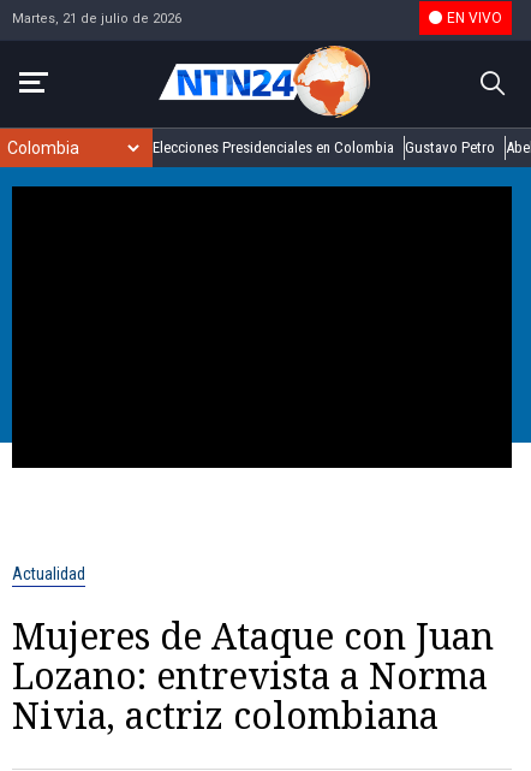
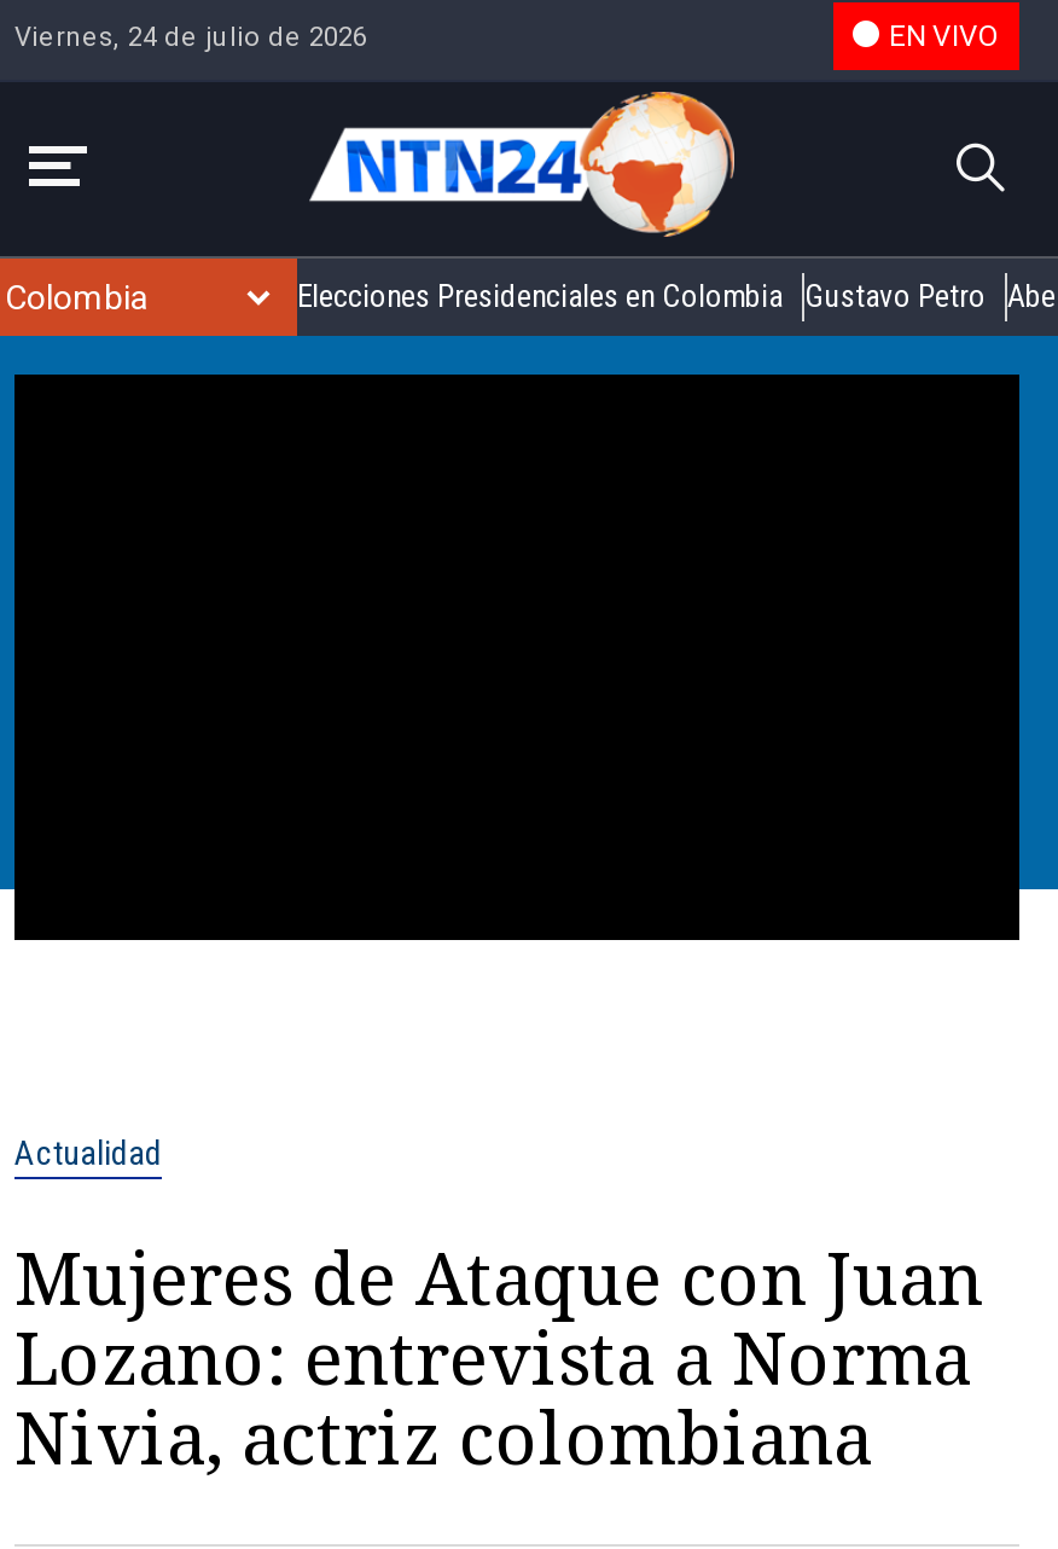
- Martes, 21 de julio de 2026
+ Viernes, 24 de julio de 2026
